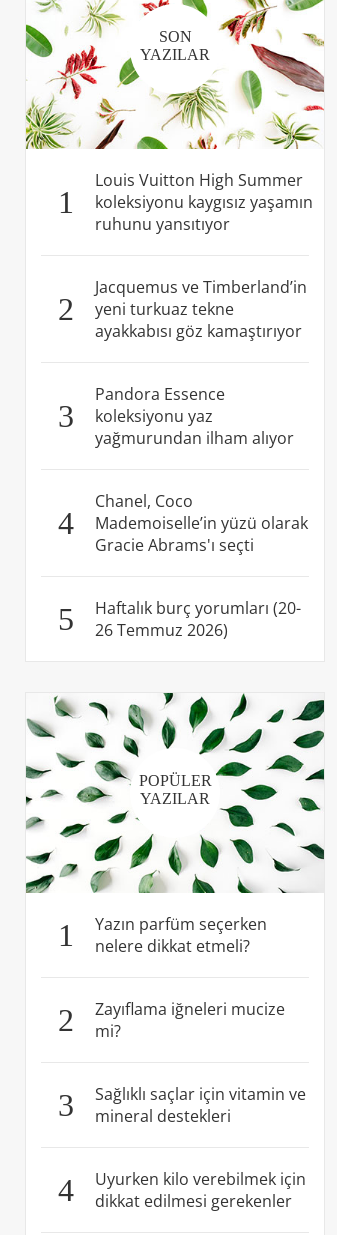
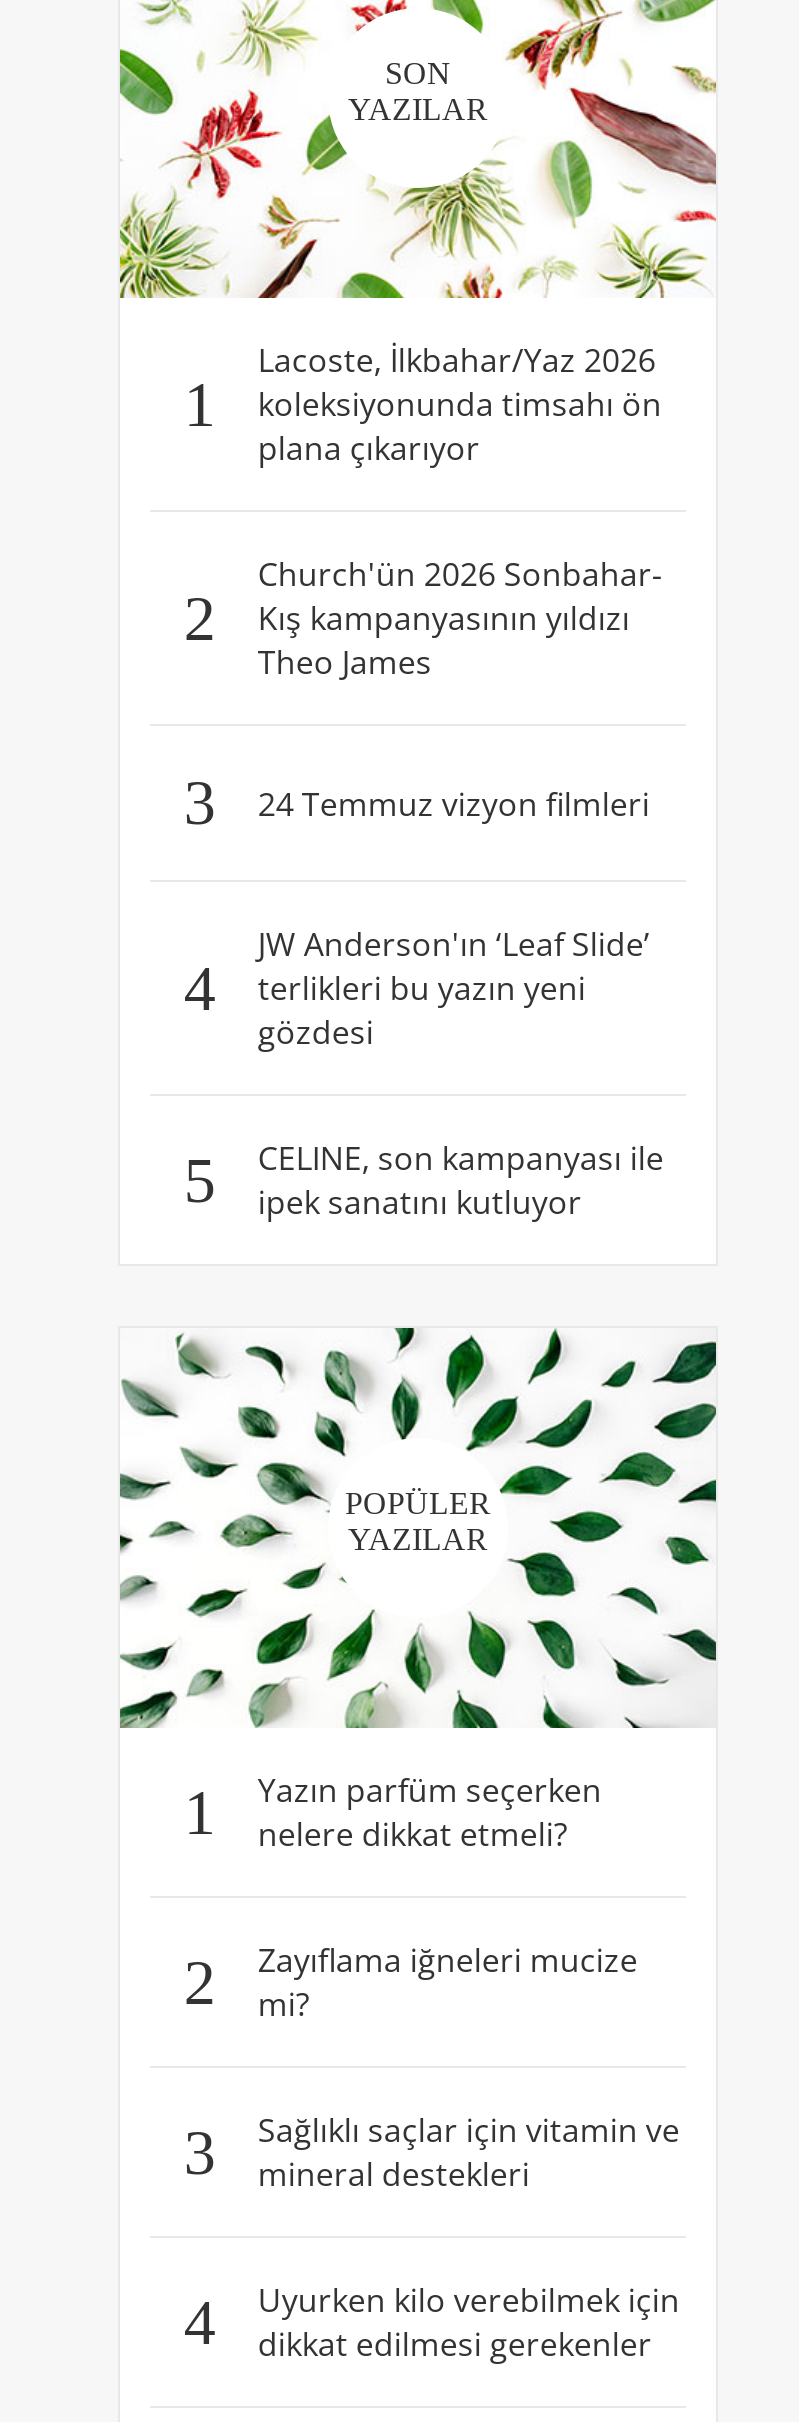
- Louis Vuitton High Summer
- koleksiyonu kaygısız yaşamın
- ruhunu yansıtıyor
+ Lacoste, İlkbahar/Yaz 2026
+ koleksiyonunda timsahı ön
+ plana çıkarıyor

- Jacquemus ve Timberland’in
- yeni turkuaz tekne
- ayakkabısı göz kamaştırıyor
+ Church'ün 2026 Sonbahar-
+ Kış kampanyasının yıldızı
+ Theo James

- Pandora Essence
- koleksiyonu yaz
- yağmurundan ilham alıyor
+ 24 Temmuz vizyon filmleri

- Chanel, Coco
- Mademoiselle’in yüzü olarak
- Gracie Abrams'ı seçti
+ JW Anderson'ın ‘Leaf Slide’
+ terlikleri bu yazın yeni
+ gözdesi

- Haftalık burç yorumları (20-
- 26 Temmuz 2026)
+ CELINE, son kampanyası ile
+ ipek sanatını kutluyor
